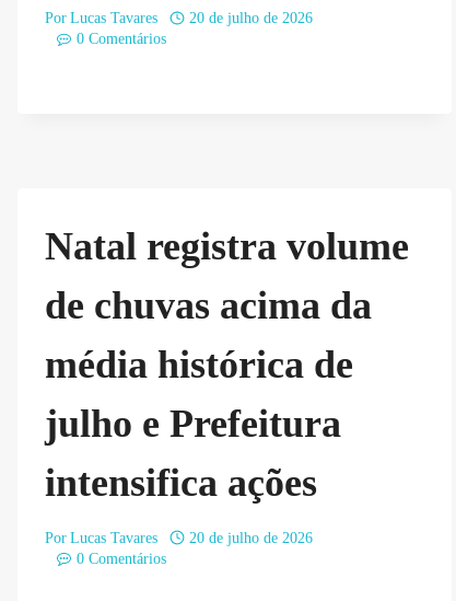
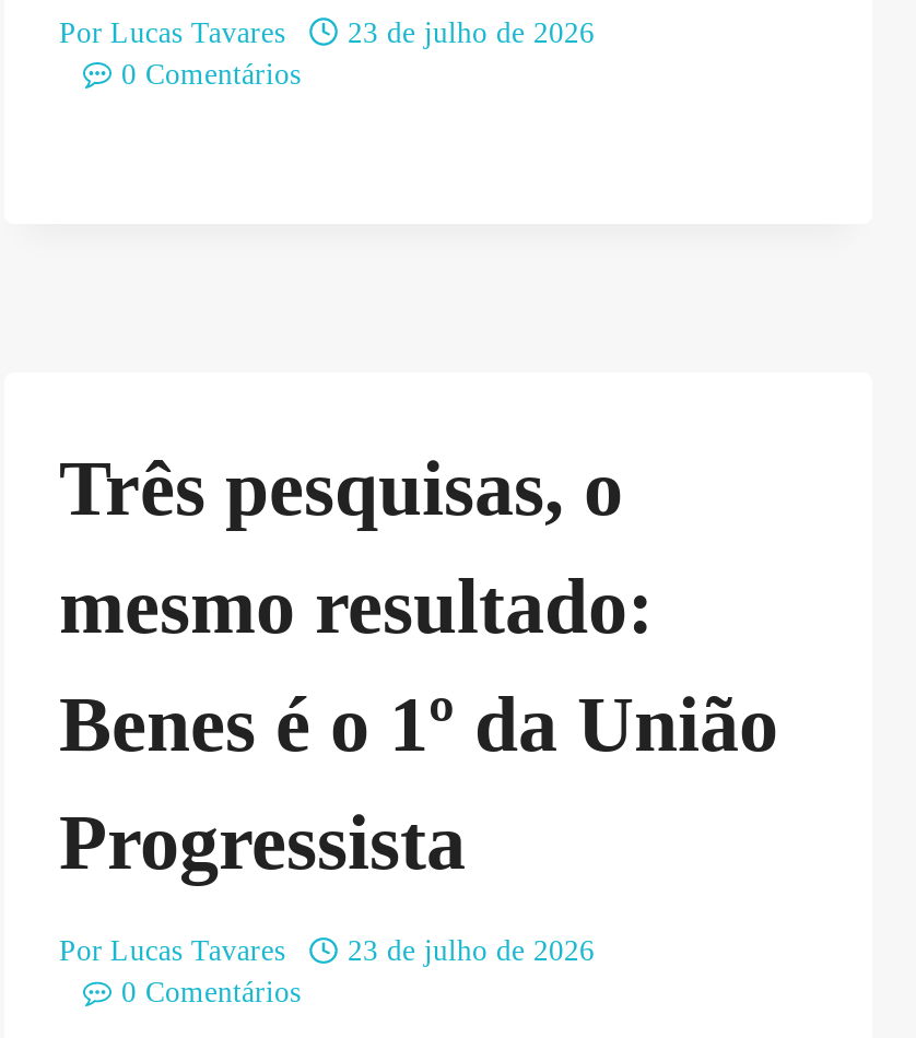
- Por Lucas Tavares 20 de julho de 2026
+ Por Lucas Tavares 23 de julho de 2026

- Natal registra volume
- de chuvas acima da
- média histórica de
- julho e Prefeitura
- intensifica ações
+ Três pesquisas, o
+ mesmo resultado:
+ Benes é o 1º da União
+ Progressista

- Por Lucas Tavares 20 de julho de 2026
+ Por Lucas Tavares 23 de julho de 2026
